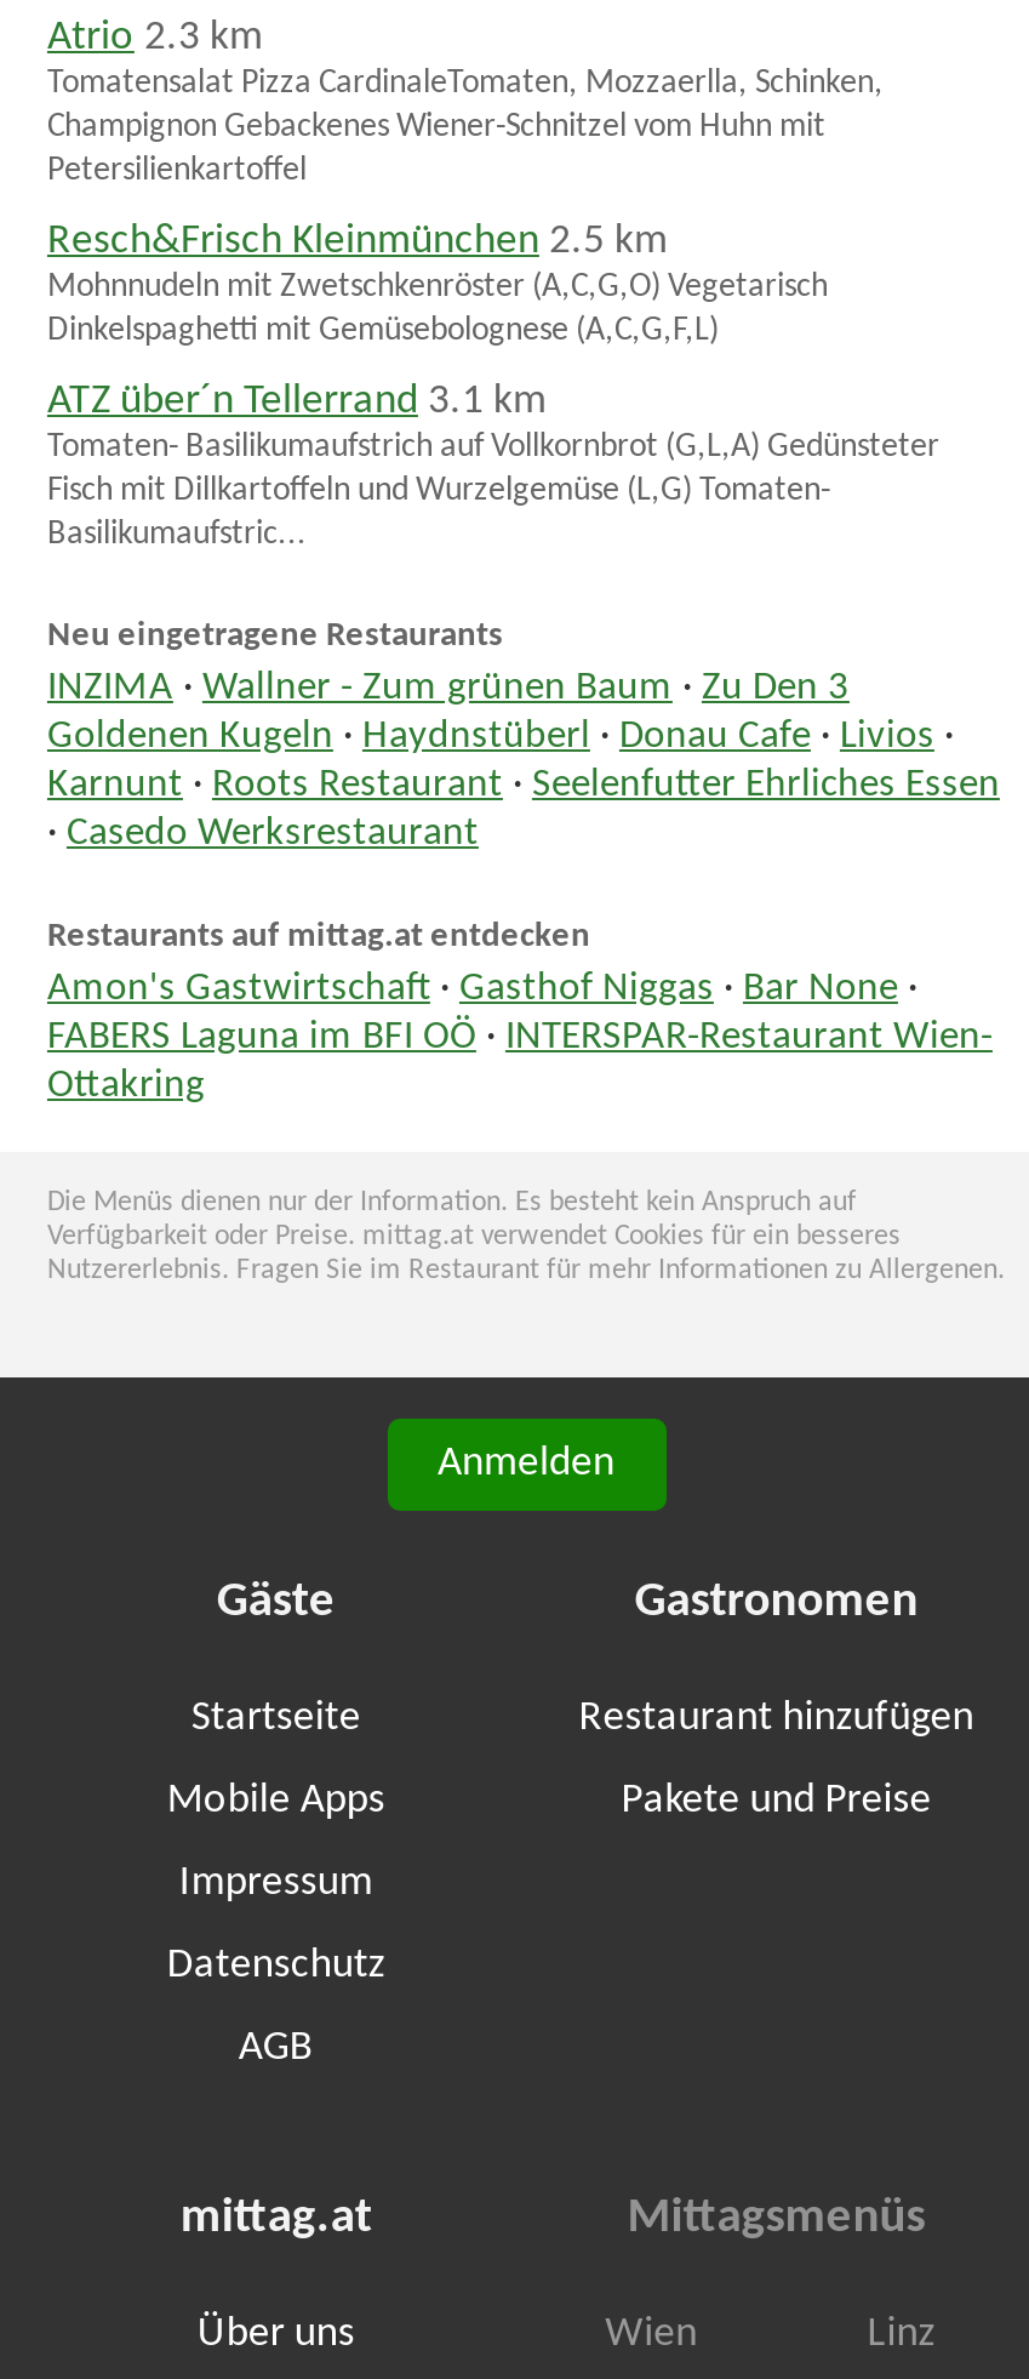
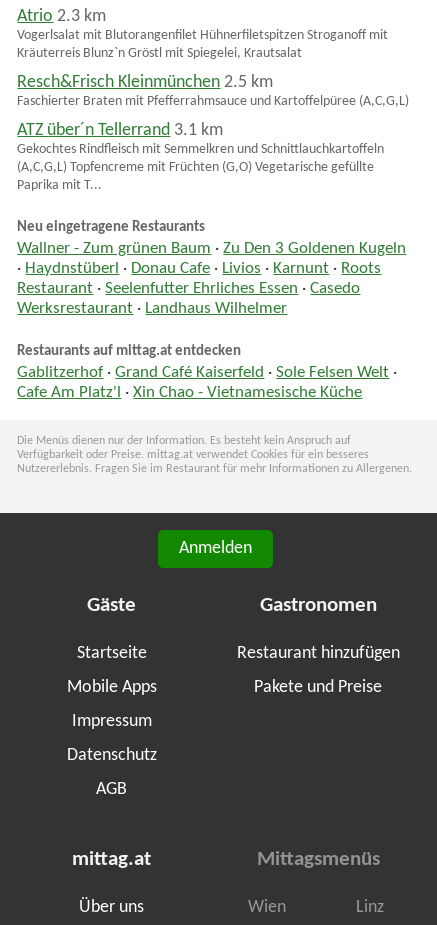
- Tomatensalat Pizza CardinaleTomaten, Mozzaerlla, Schinken,
- Champignon Gebackenes Wiener-Schnitzel vom Huhn mit
- Petersilienkartoffel
+ Vogerlsalat mit Blutorangenfilet Hühnerfiletspitzen Stroganoff mit
+ Kräuterreis Blunz`n Gröstl mit Spiegelei, Krautsalat

- Mohnnudeln mit Zwetschkenröster (A,C,G,O) Vegetarisch
- Dinkelspaghetti mit Gemüsebolognese (A,C,G,F,L)
+ Faschierter Braten mit Pfefferrahmsauce und Kartoffelpüree (A,C,G,L)

- Tomaten- Basilikumaufstrich auf Vollkornbrot (G,L,A) Gedünsteter
- Fisch mit Dillkartoffeln und Wurzelgemüse (L,G) Tomaten-
- Basilikumaufstric...
+ Gekochtes Rindfleisch mit Semmelkren und Schnittlauchkartoffeln
+ (A,C,G,L) Topfencreme mit Früchten (G,O) Vegetarische gefüllte
+ Paprika mit T...

- INZIMA · Wallner - Zum grünen Baum · Zu Den 3
- Goldenen Kugeln · Haydnstüberl · Donau Cafe · Livios ·
- Karnunt · Roots Restaurant · Seelenfutter Ehrliches Essen
- · Casedo Werksrestaurant
+ Wallner - Zum grünen Baum · Zu Den 3 Goldenen Kugeln
+ · Haydnstüberl · Donau Cafe · Livios · Karnunt · Roots
+ Restaurant · Seelenfutter Ehrliches Essen · Casedo
+ Werksrestaurant · Landhaus Wilhelmer

- Amon's Gastwirtschaft · Gasthof Niggas · Bar None ·
- FABERS Laguna im BFI OÖ · INTERSPAR-Restaurant Wien-
- Ottakring
+ Gablitzerhof · Grand Café Kaiserfeld · Sole Felsen Welt ·
+ Cafe Am Platz'l · Xin Chao - Vietnamesische Küche
